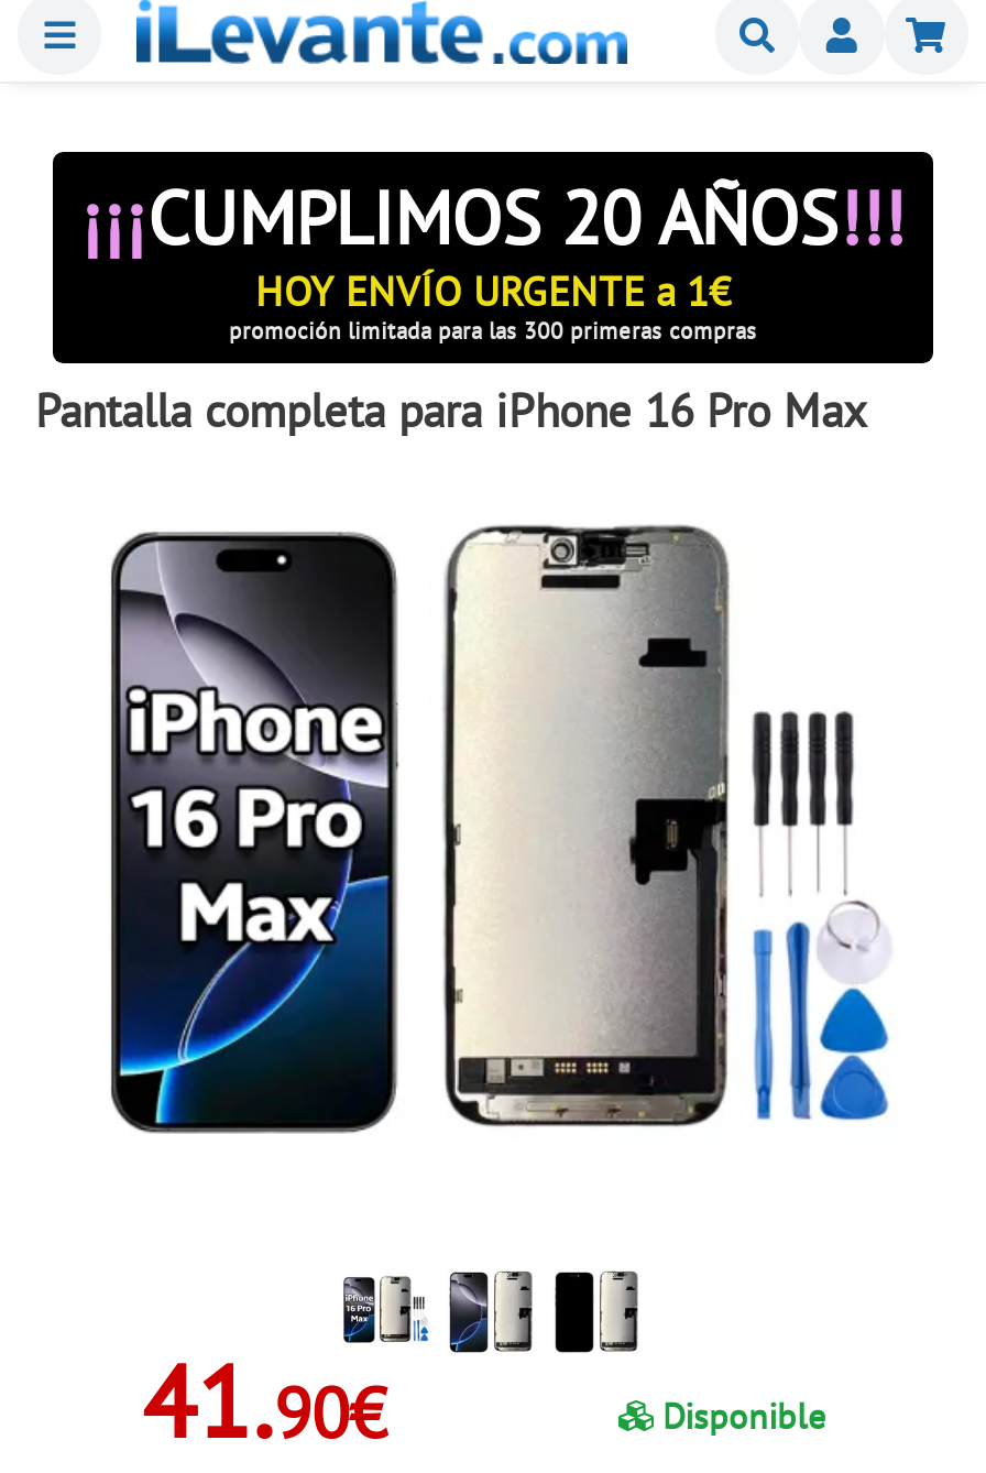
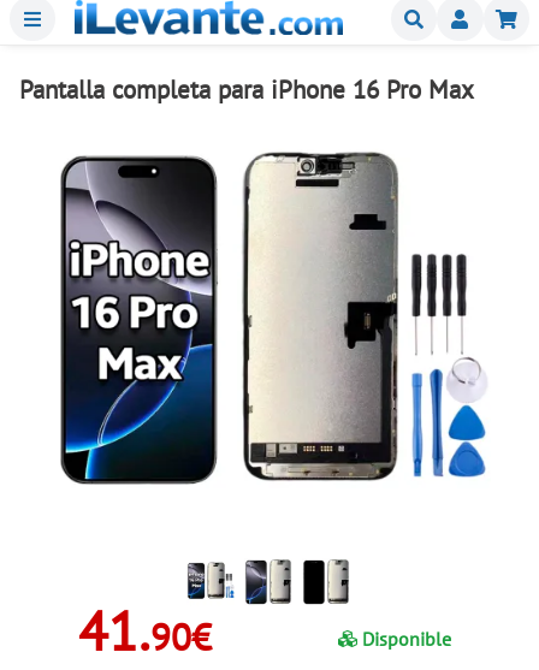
- [image]
- ¡¡¡CUMPLIMOS 20 AÑOS!!!
- HOY ENVÍO URGENTE a 1€
- promoción limitada para las 300 primeras compras
